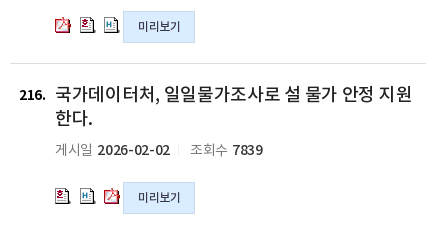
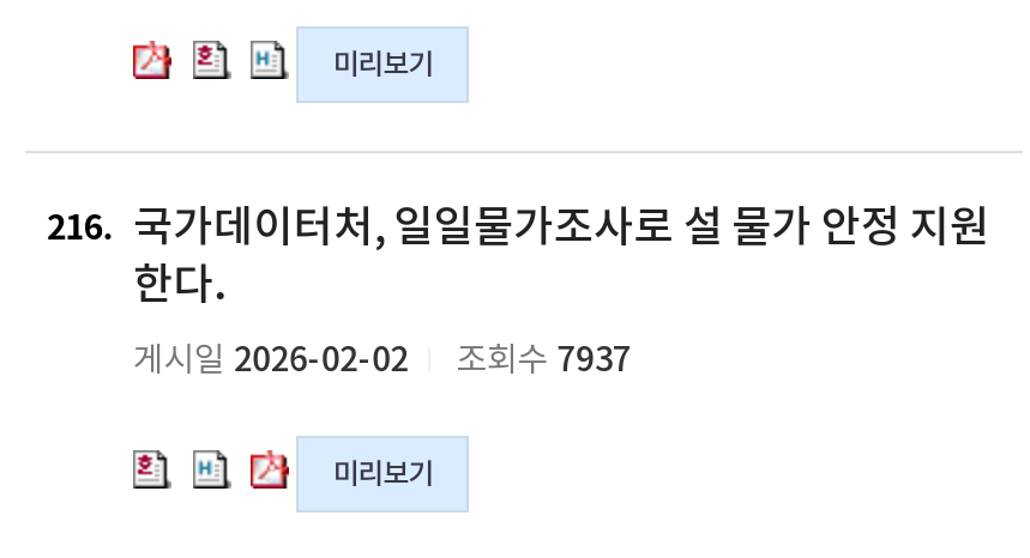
- 조회수 7839
+ 조회수 7937
